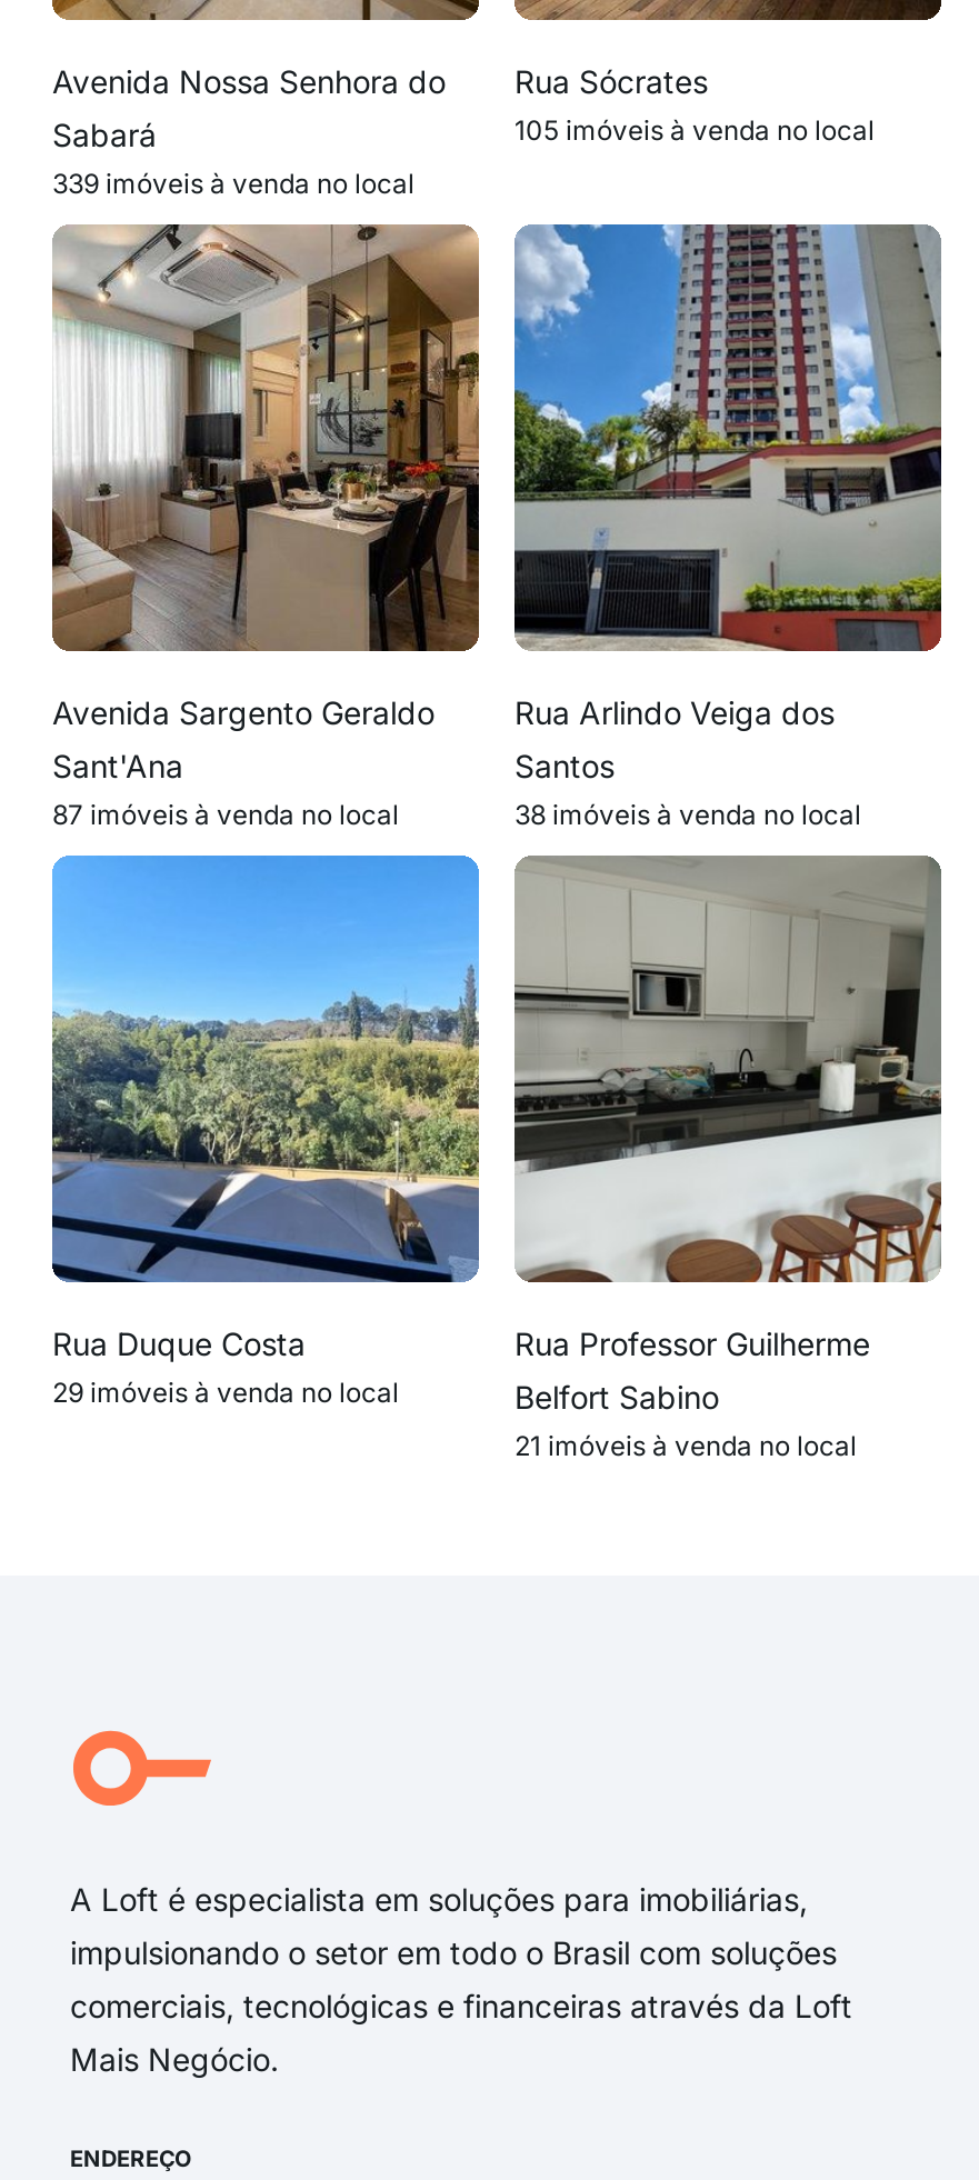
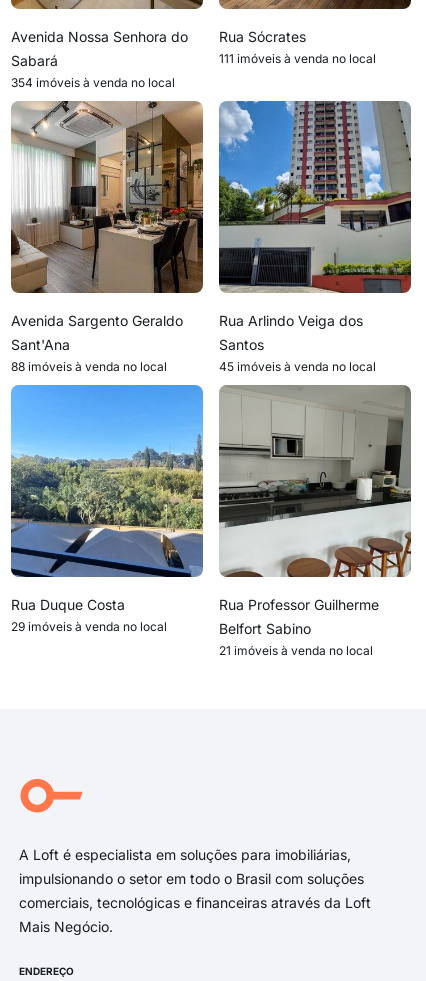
- 105 imóveis à venda no local
+ 111 imóveis à venda no local

- 339 imóveis à venda no local
+ 354 imóveis à venda no local

- 87 imóveis à venda no local
+ 88 imóveis à venda no local

- 38 imóveis à venda no local
+ 45 imóveis à venda no local
